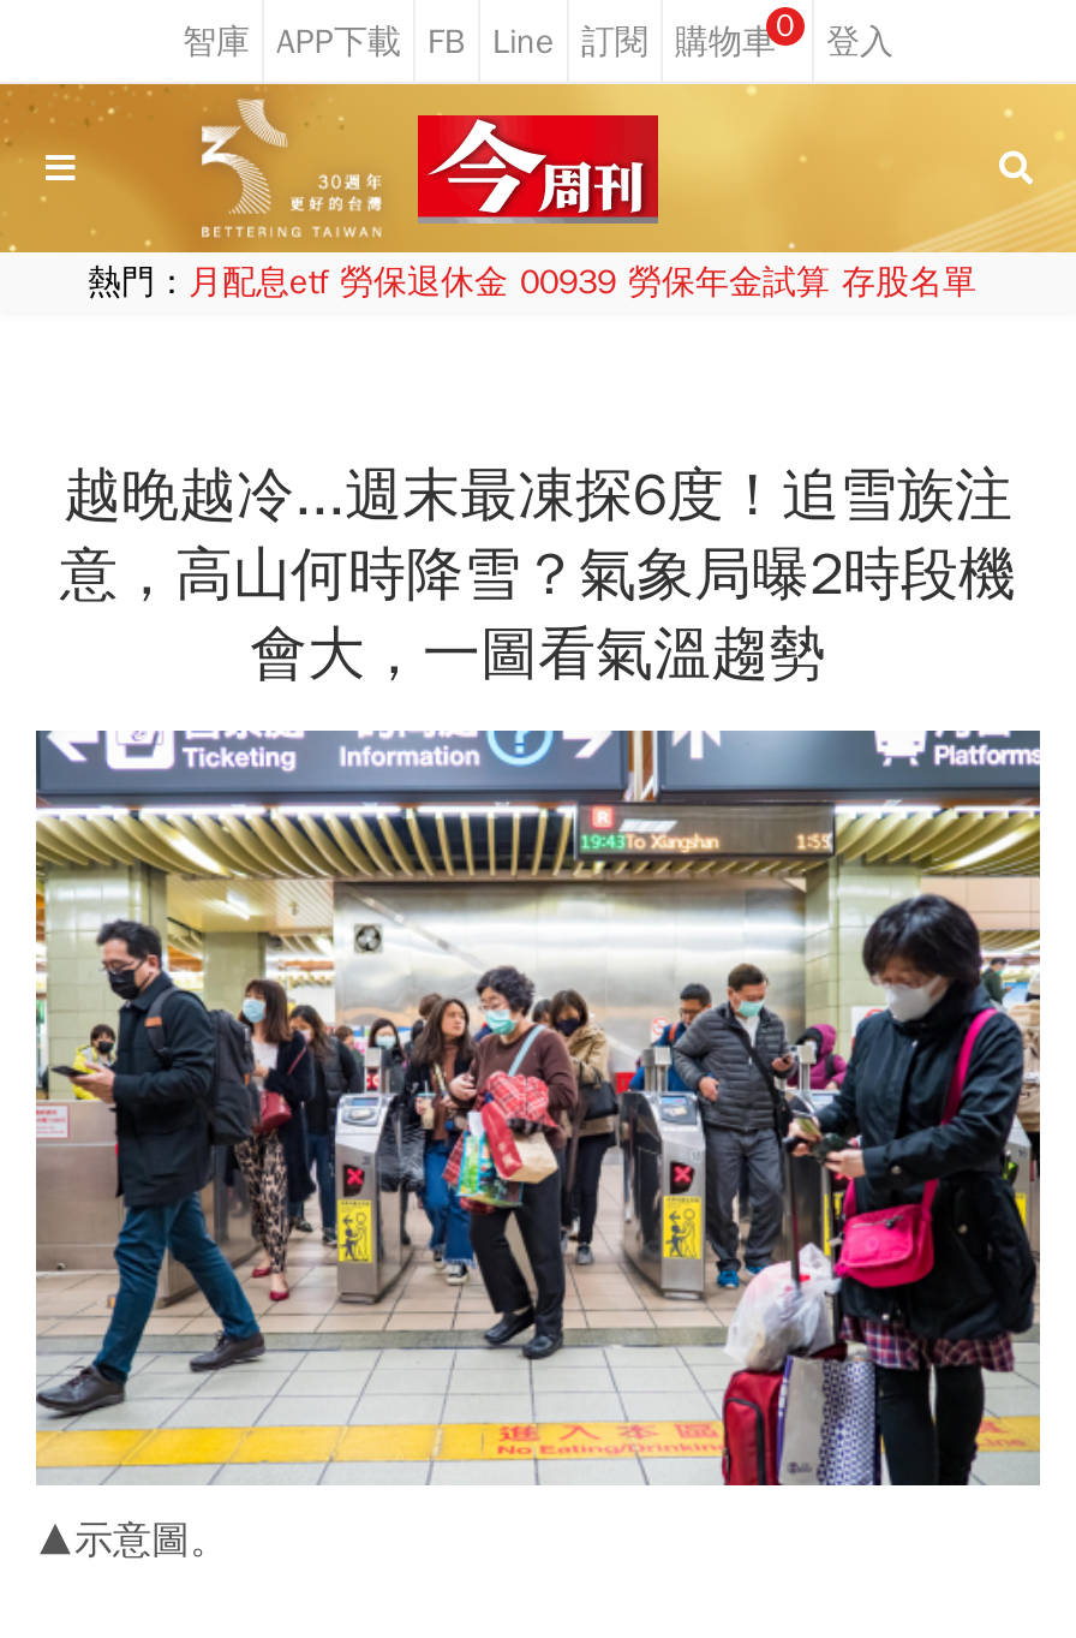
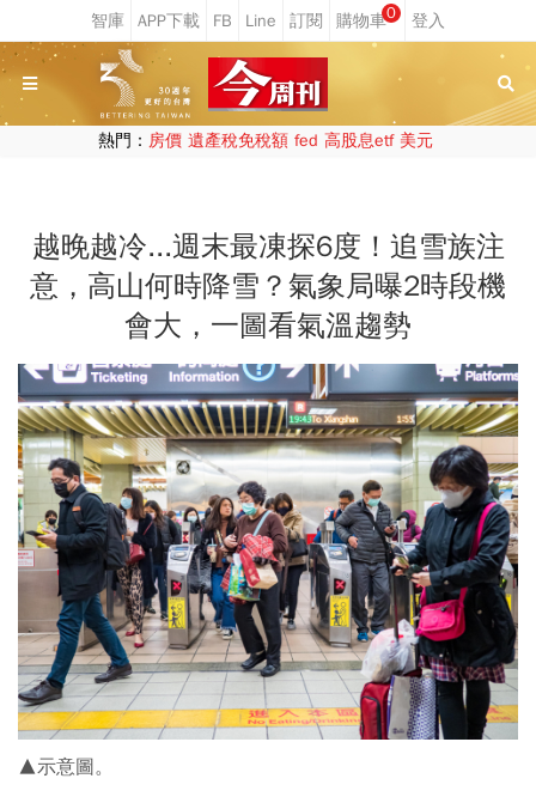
- 熱門：月配息etf 勞保退休金 00939 勞保年金試算 存股名單
+ 熱門：房價 遺產稅免稅額 fed 高股息etf 美元
